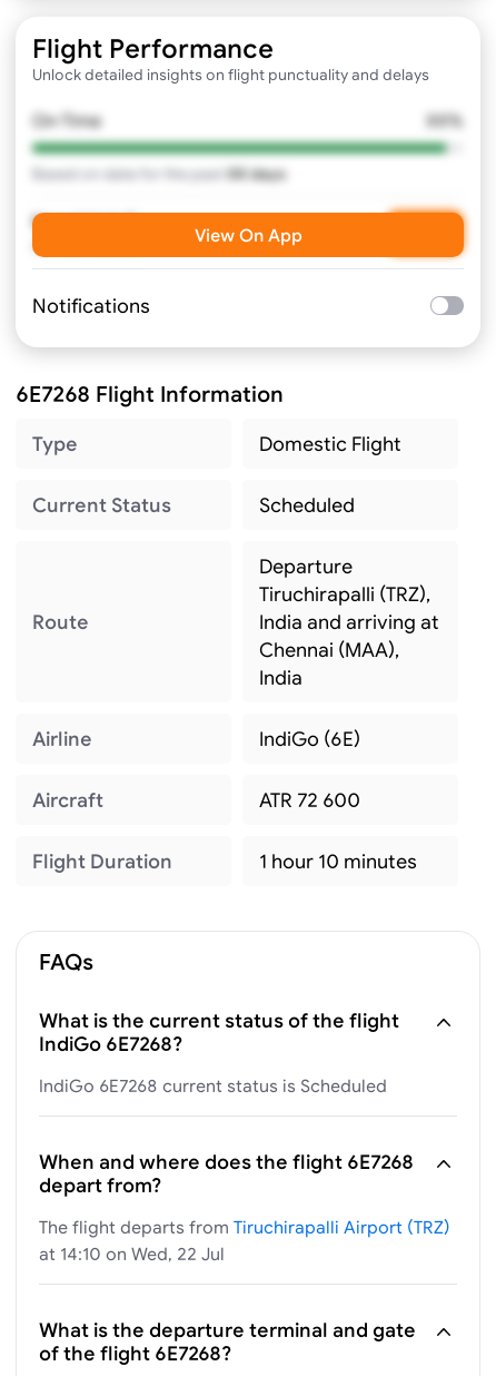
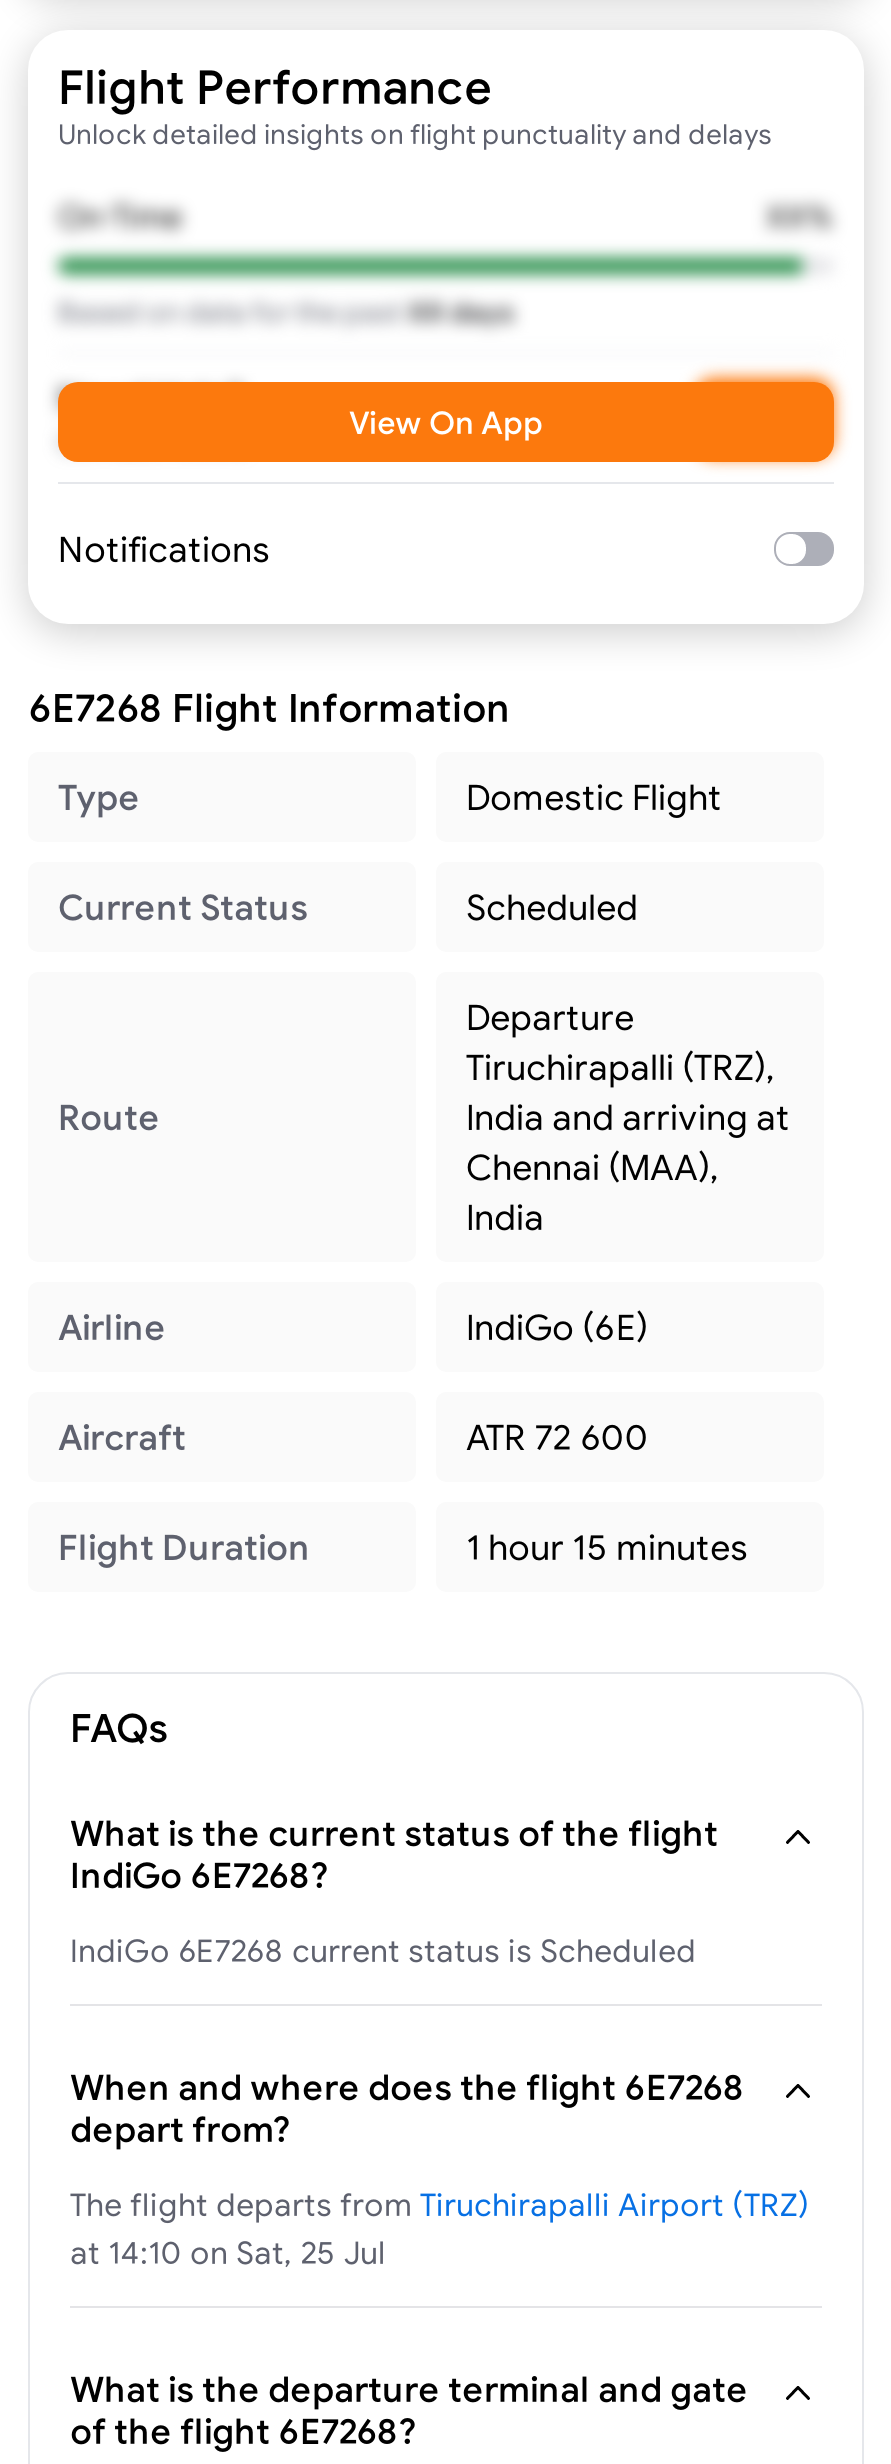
- 1 hour 10 minutes
+ 1 hour 15 minutes

- at 14:10 on Wed, 22 Jul
+ at 14:10 on Sat, 25 Jul
